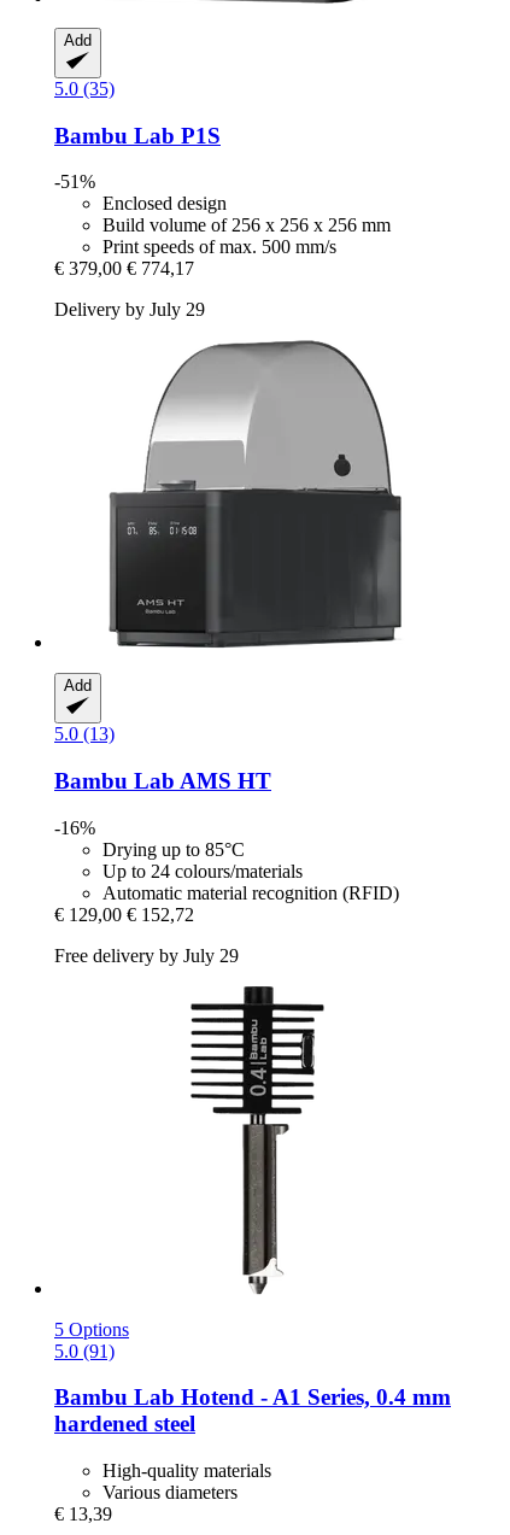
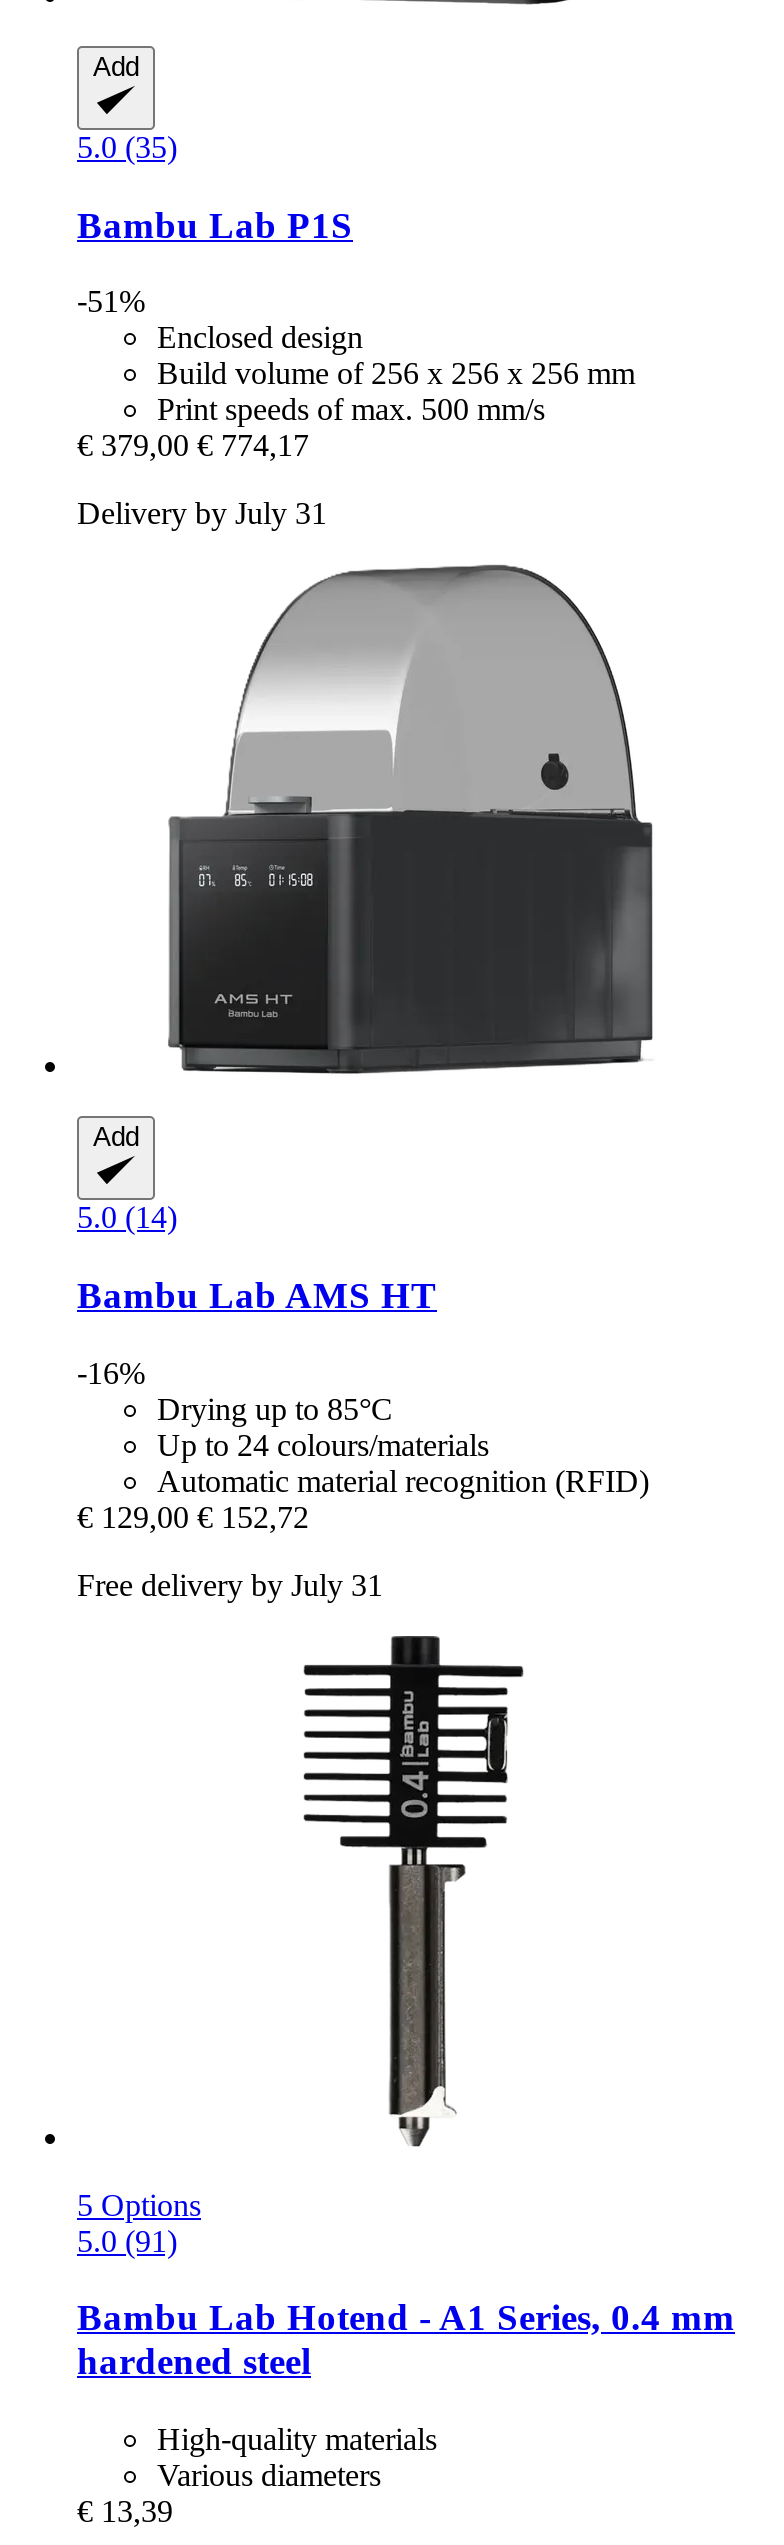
- Delivery by July 29
+ Delivery by July 31

- 5.0 (13)
+ 5.0 (14)

- Free delivery by July 29
+ Free delivery by July 31
